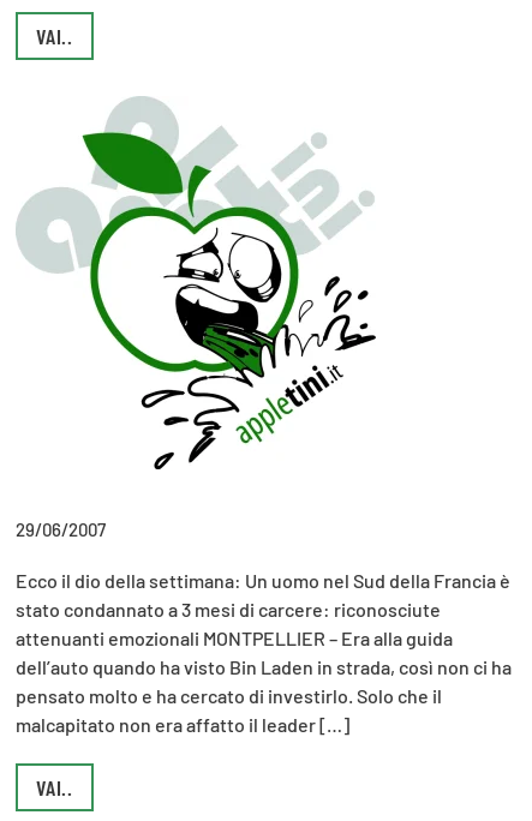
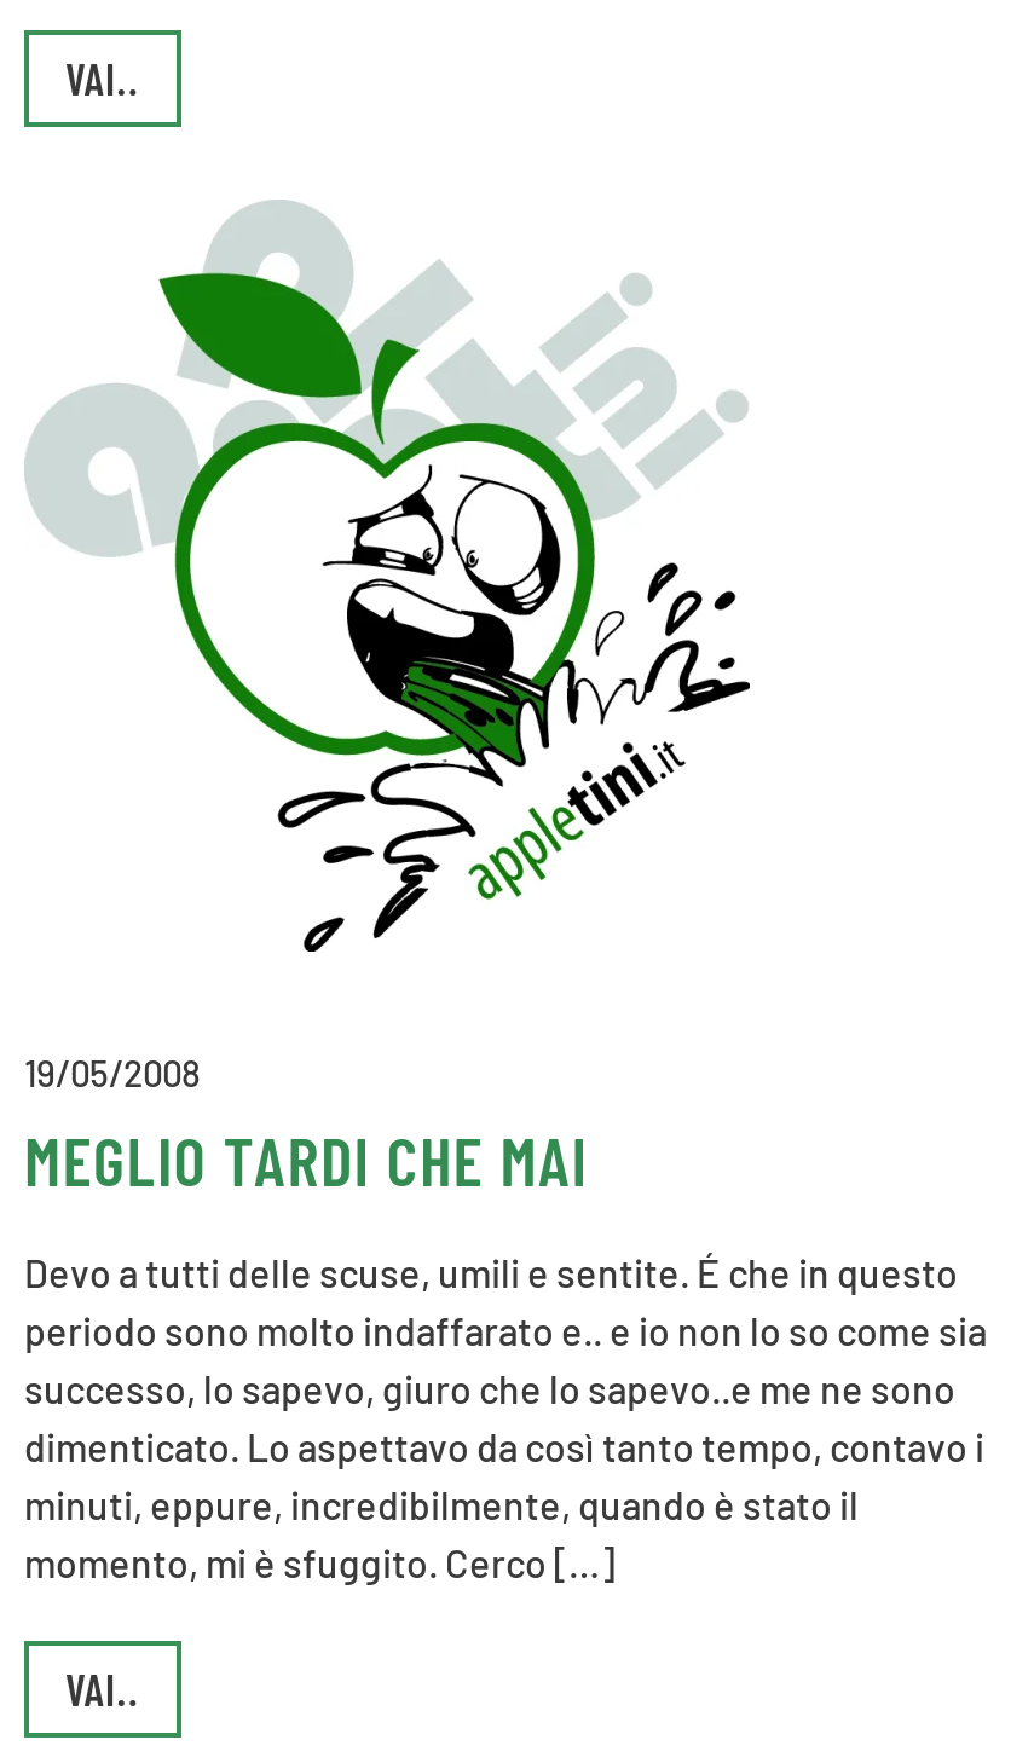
- 29/06/2007
+ 19/05/2008
+ MEGLIO TARDI CHE MAI

- Ecco il dio della settimana: Un uomo nel Sud della Francia è
- stato condannato a 3 mesi di carcere: riconosciute
- attenuanti emozionali MONTPELLIER – Era alla guida
- dell’auto quando ha visto Bin Laden in strada, così non ci ha
- pensato molto e ha cercato di investirlo. Solo che il
- malcapitato non era affatto il leader […]
+ Devo a tutti delle scuse, umili e sentite. É che in questo
+ periodo sono molto indaffarato e.. e io non lo so come sia
+ successo, lo sapevo, giuro che lo sapevo..e me ne sono
+ dimenticato. Lo aspettavo da così tanto tempo, contavo i
+ minuti, eppure, incredibilmente, quando è stato il
+ momento, mi è sfuggito. Cerco […]
